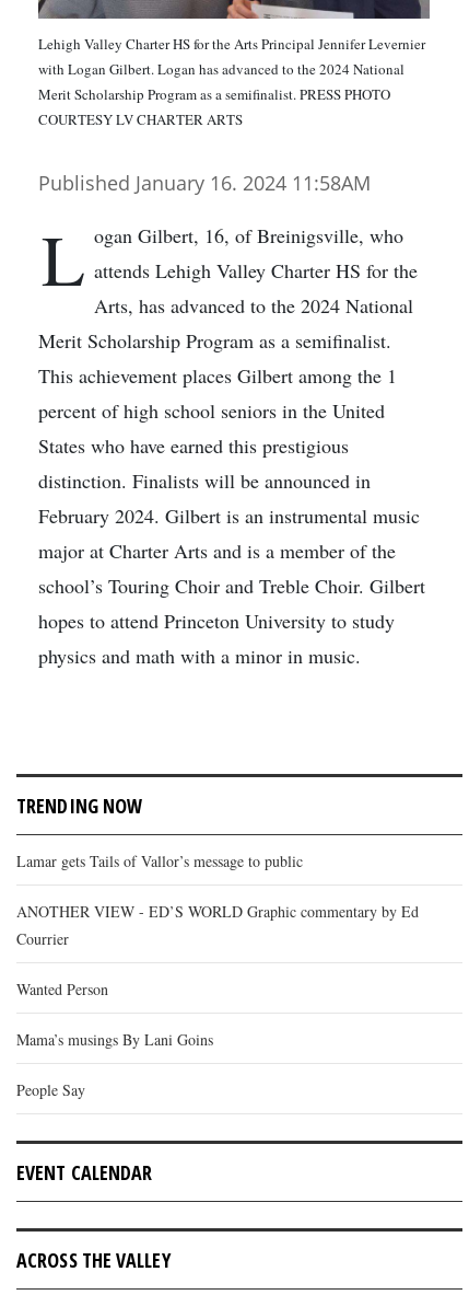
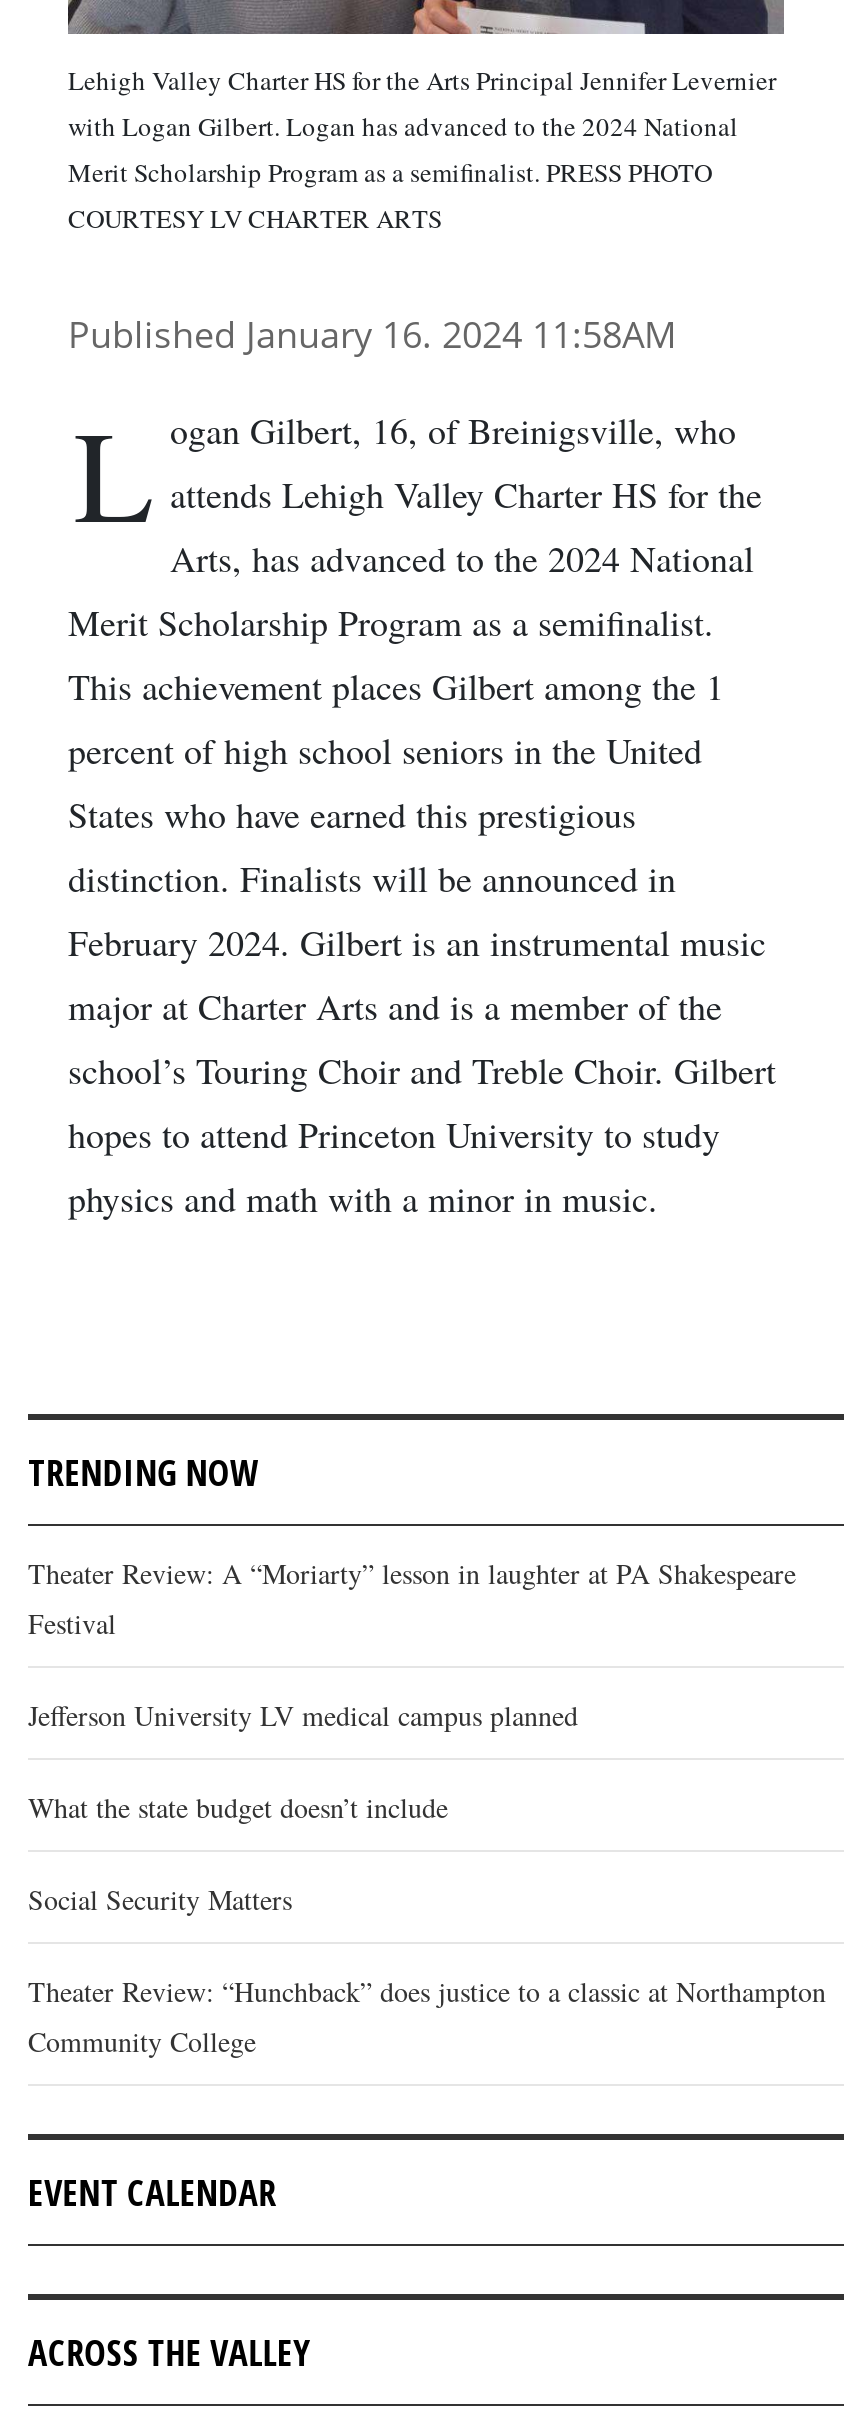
- Lamar gets Tails of Vallor’s message to public
+ Theater Review: A “Moriarty” lesson in laughter at PA Shakespeare
+ Festival

- ANOTHER VIEW - ED’S WORLD Graphic commentary by Ed
- Courrier
+ Jefferson University LV medical campus planned

- Wanted Person
+ What the state budget doesn’t include

- Mama’s musings By Lani Goins
+ Social Security Matters

- People Say
+ Theater Review: “Hunchback” does justice to a classic at Northampton
+ Community College
